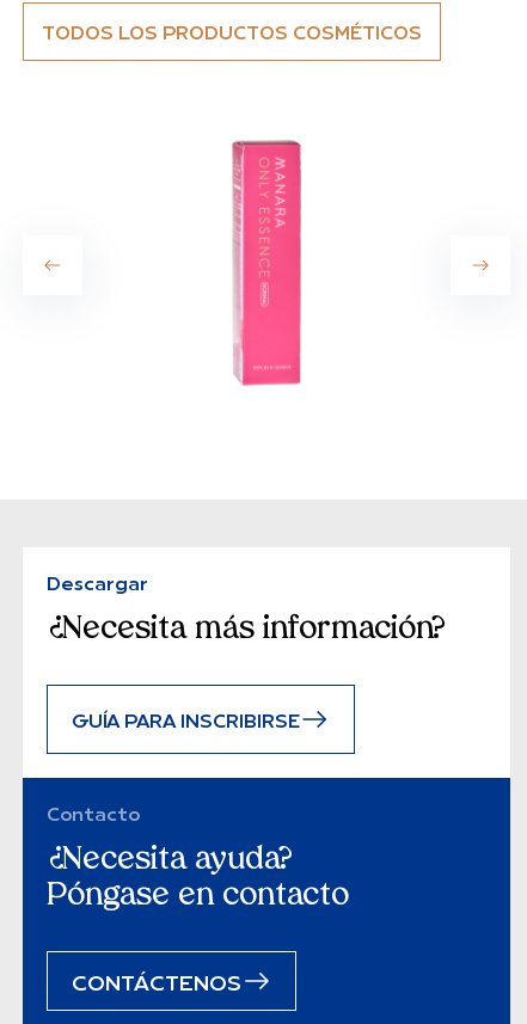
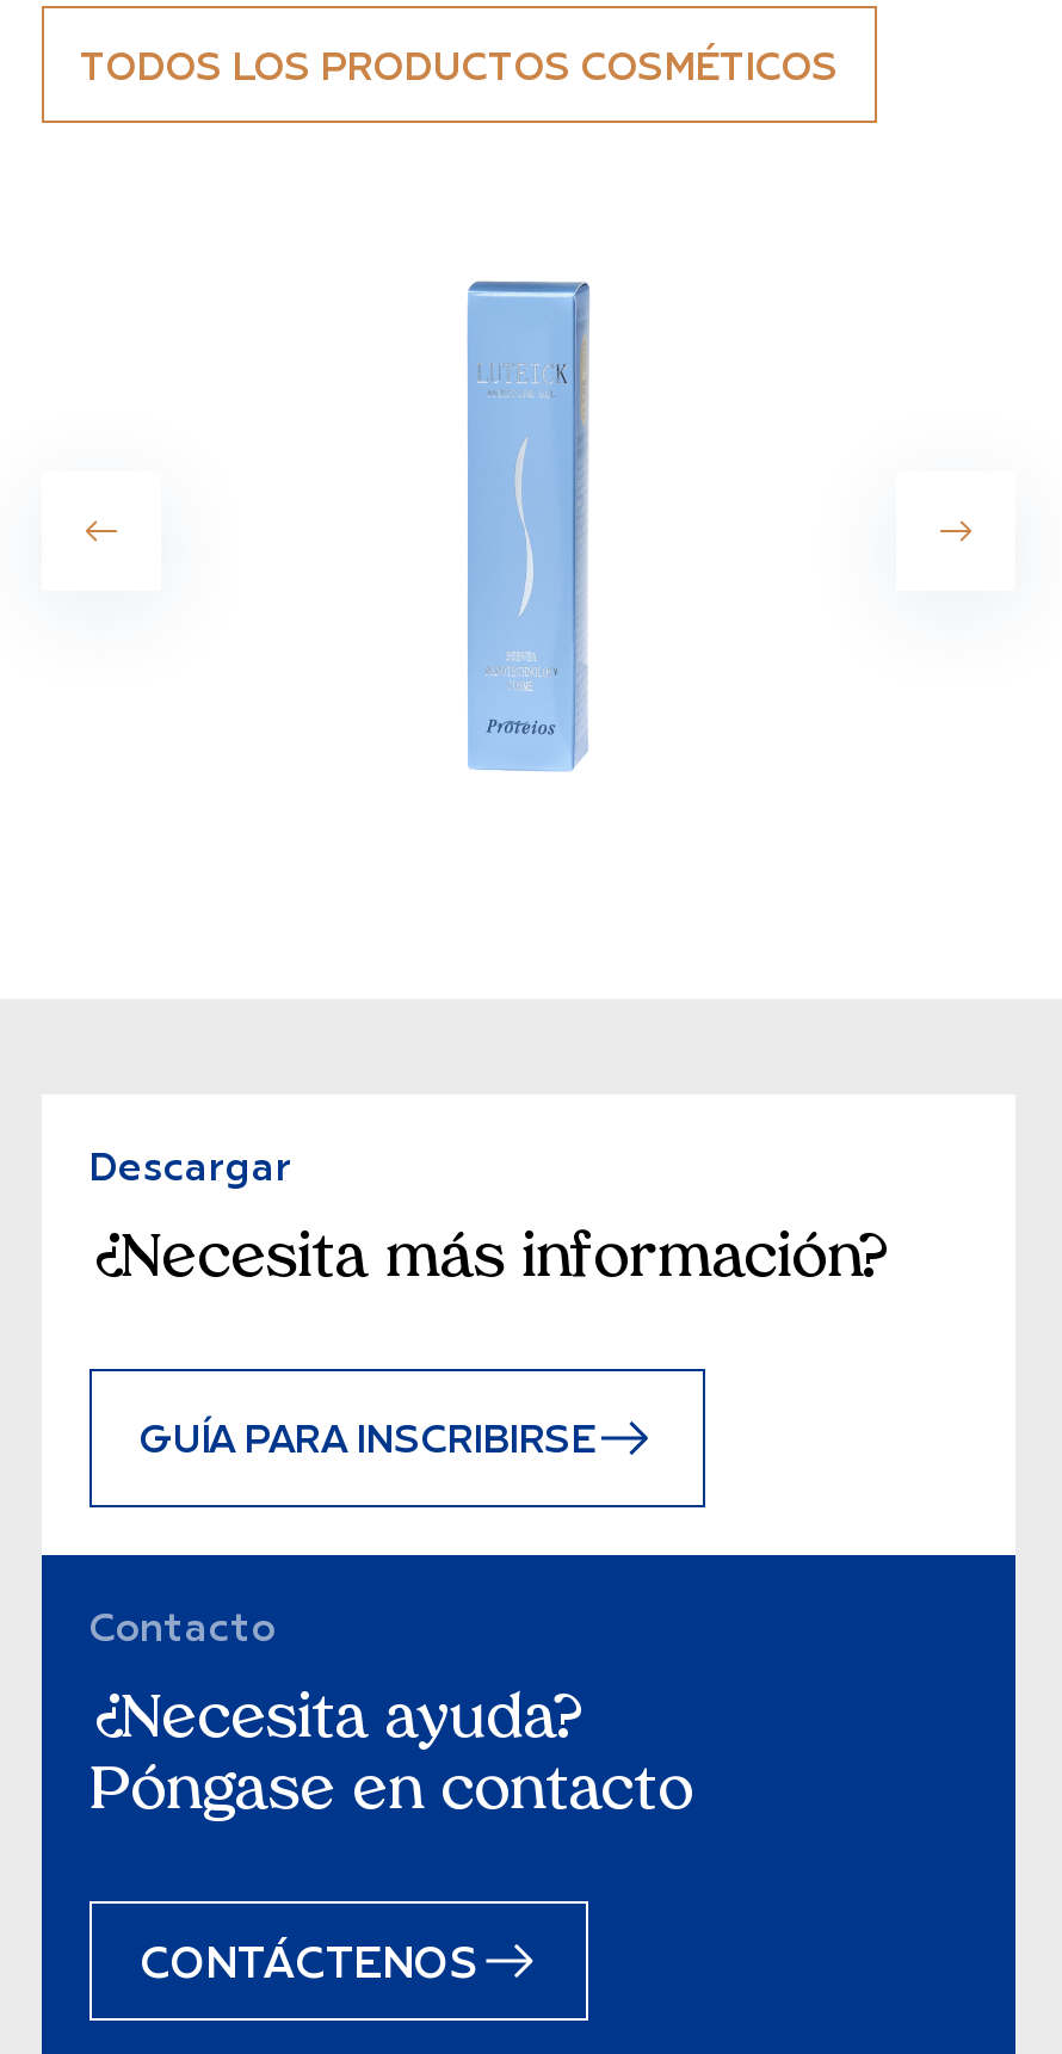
- [image]
+ [image]
